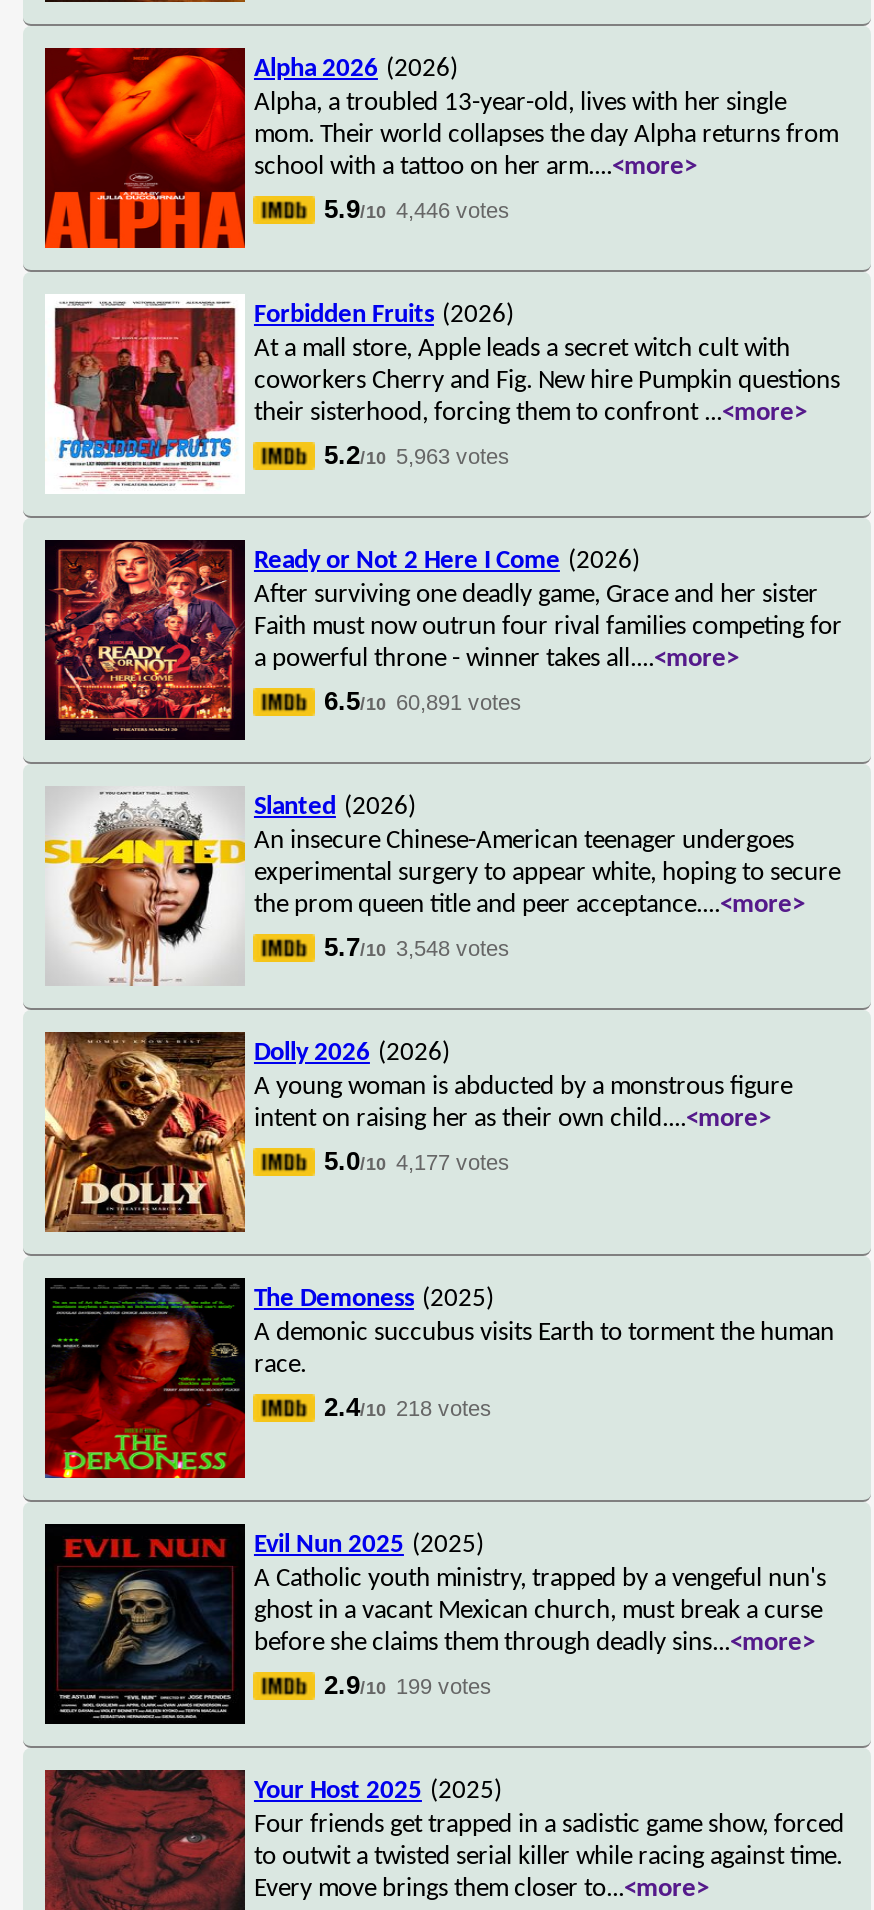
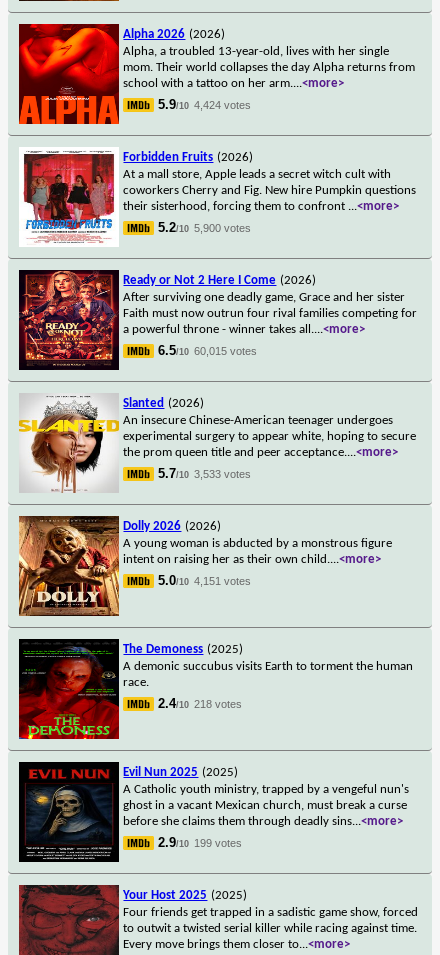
- 5.9/10 4,446 votes
+ 5.9/10 4,424 votes

- 5.2/10 5,963 votes
+ 5.2/10 5,900 votes

- 6.5/10 60,891 votes
+ 6.5/10 60,015 votes

- 5.7/10 3,548 votes
+ 5.7/10 3,533 votes

- 5.0/10 4,177 votes
+ 5.0/10 4,151 votes
